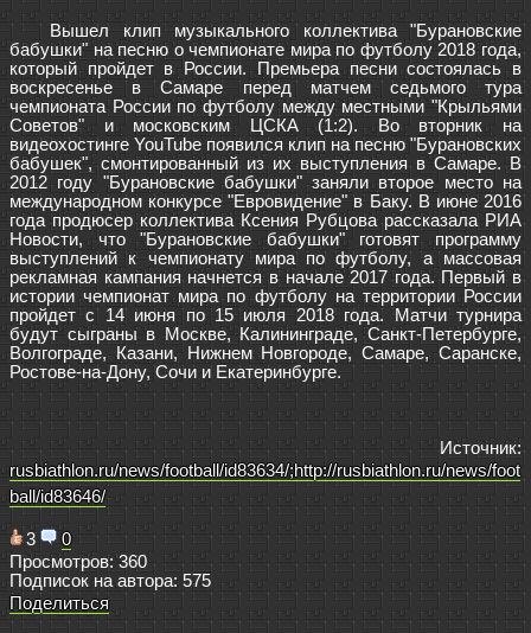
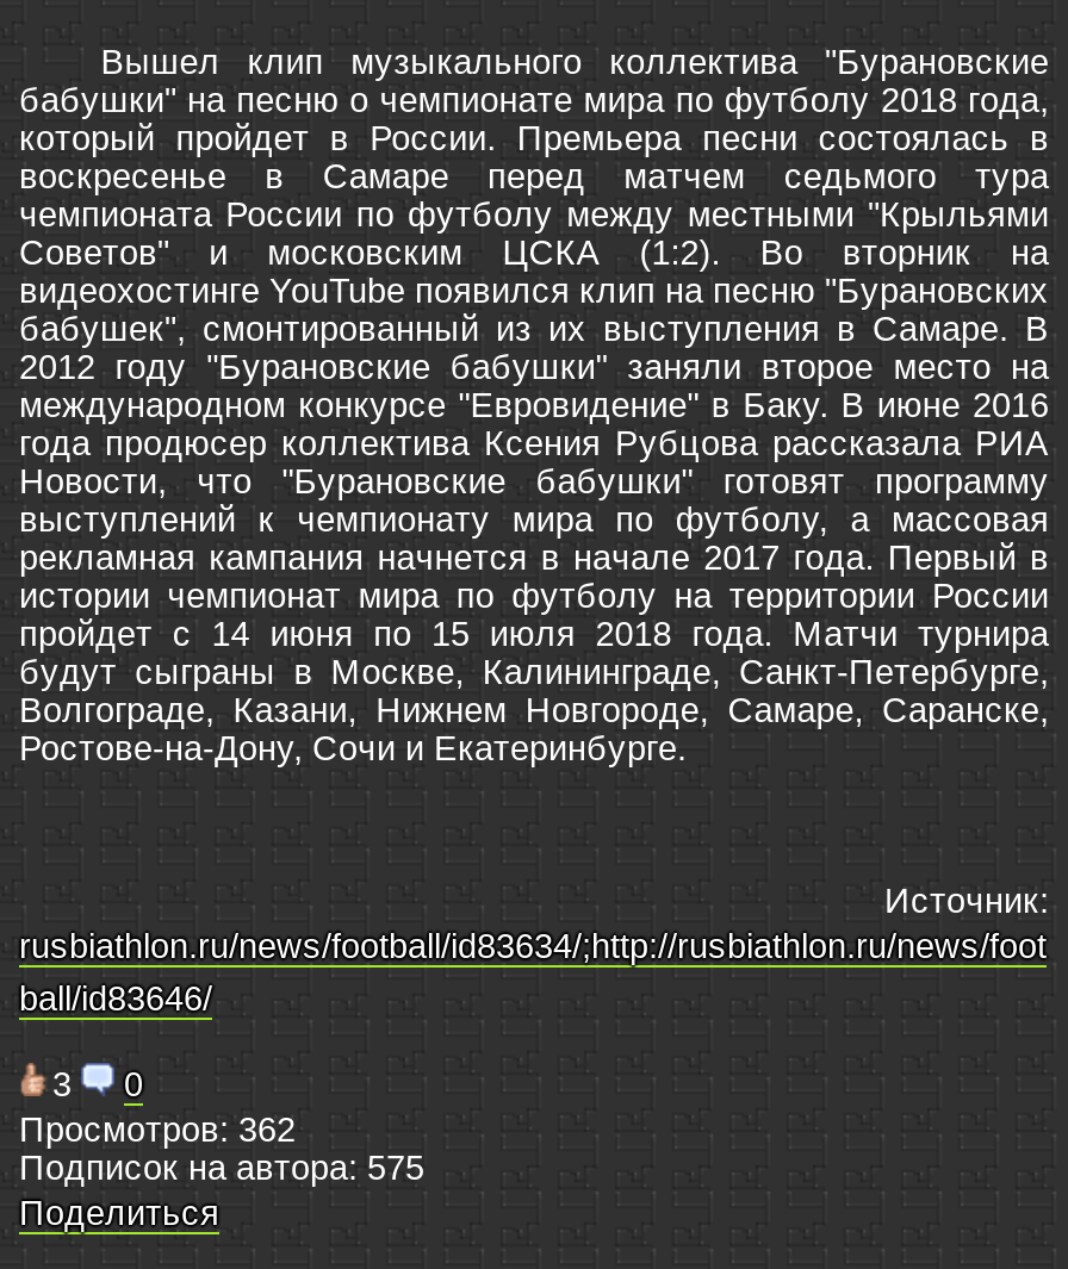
- Просмотров: 360
+ Просмотров: 362
